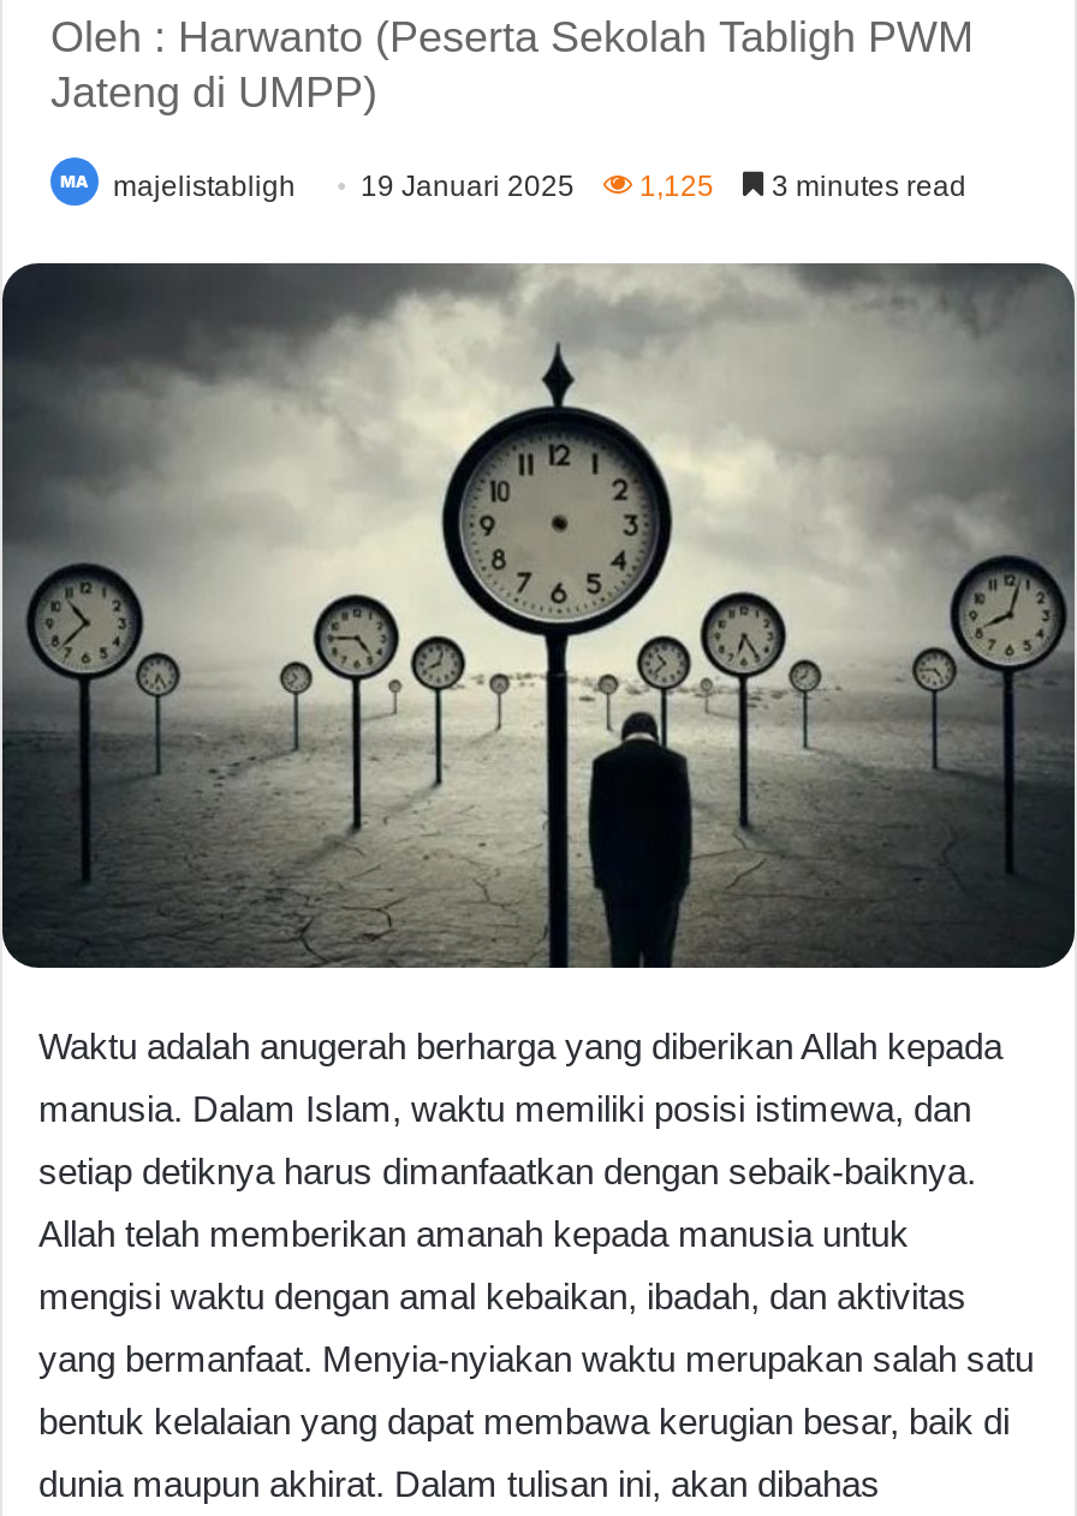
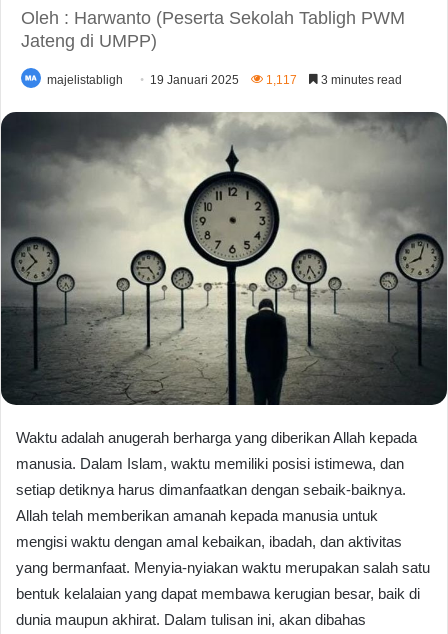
- majelistabligh 19 Januari 2025 1,125 3 minutes read
+ majelistabligh 19 Januari 2025 1,117 3 minutes read
